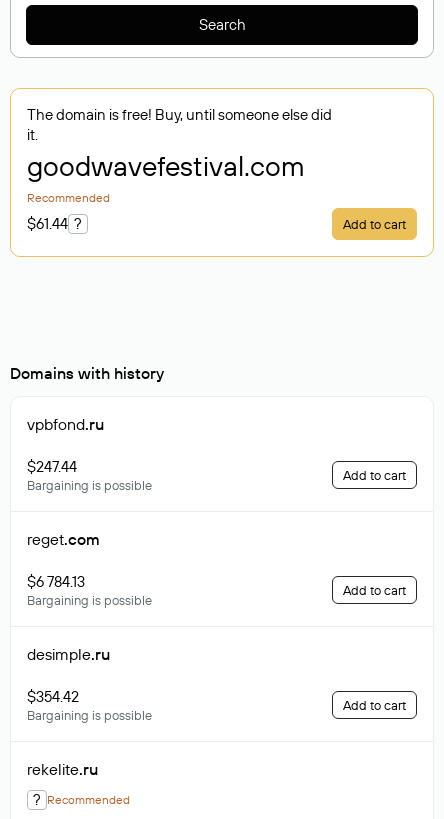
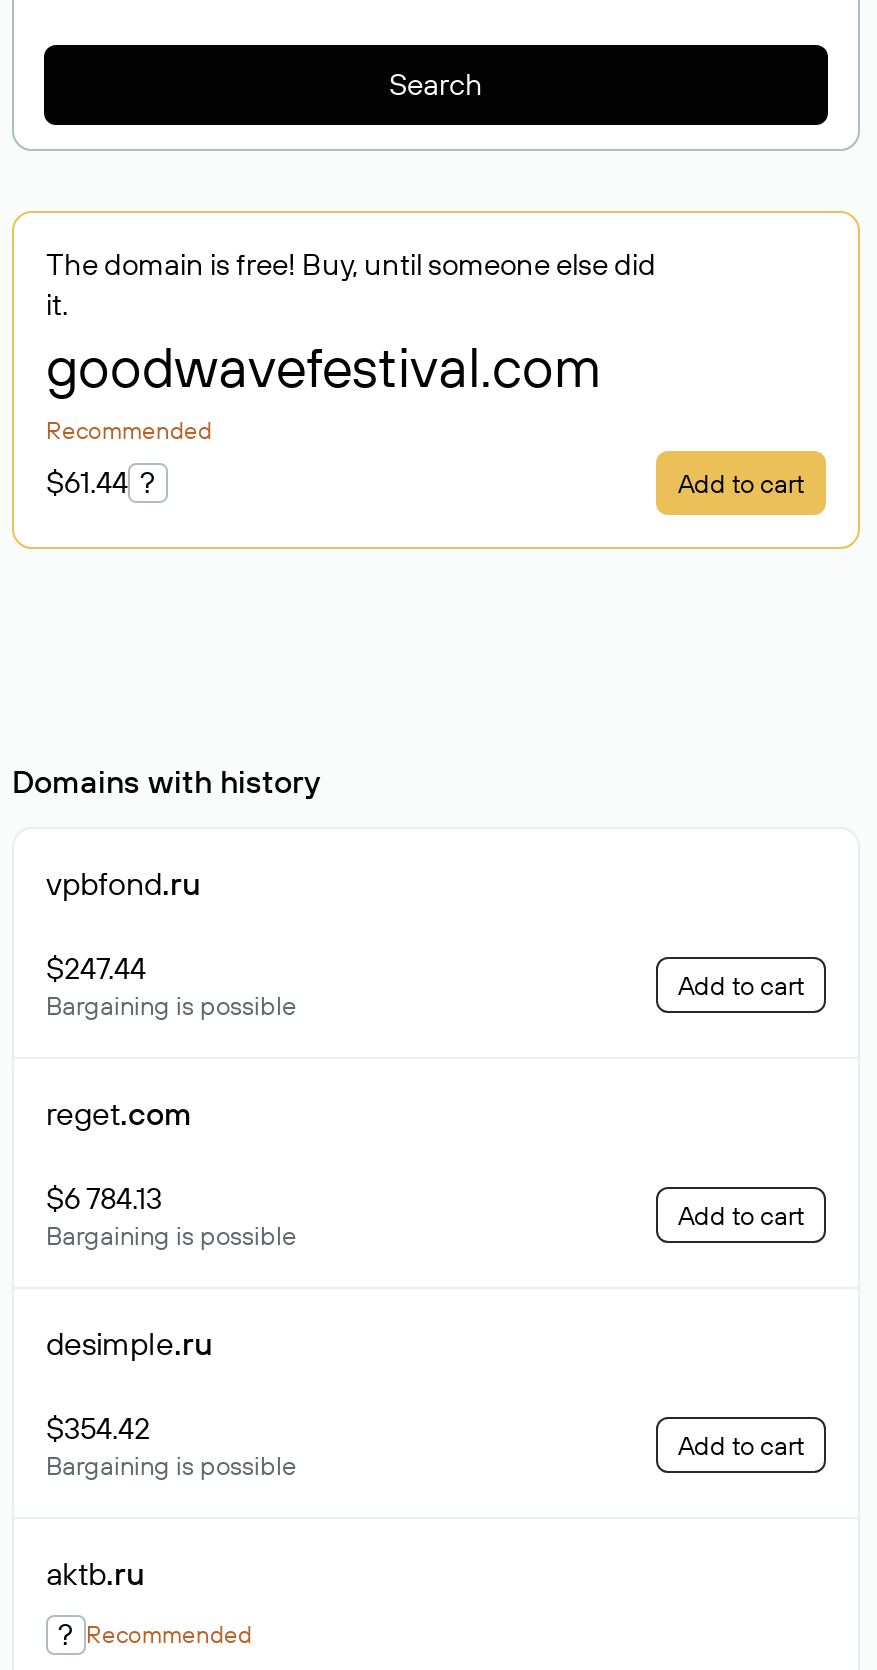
- rekelite.ru
+ aktb.ru
